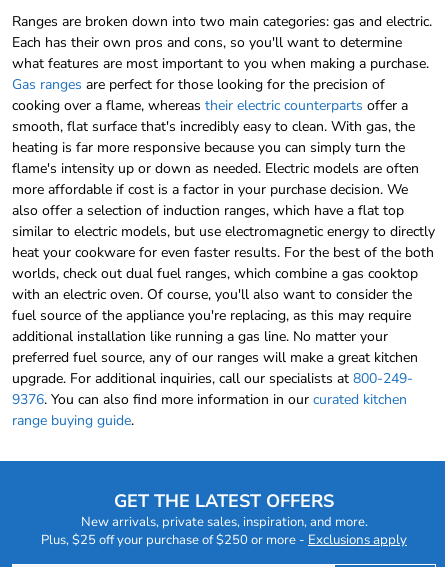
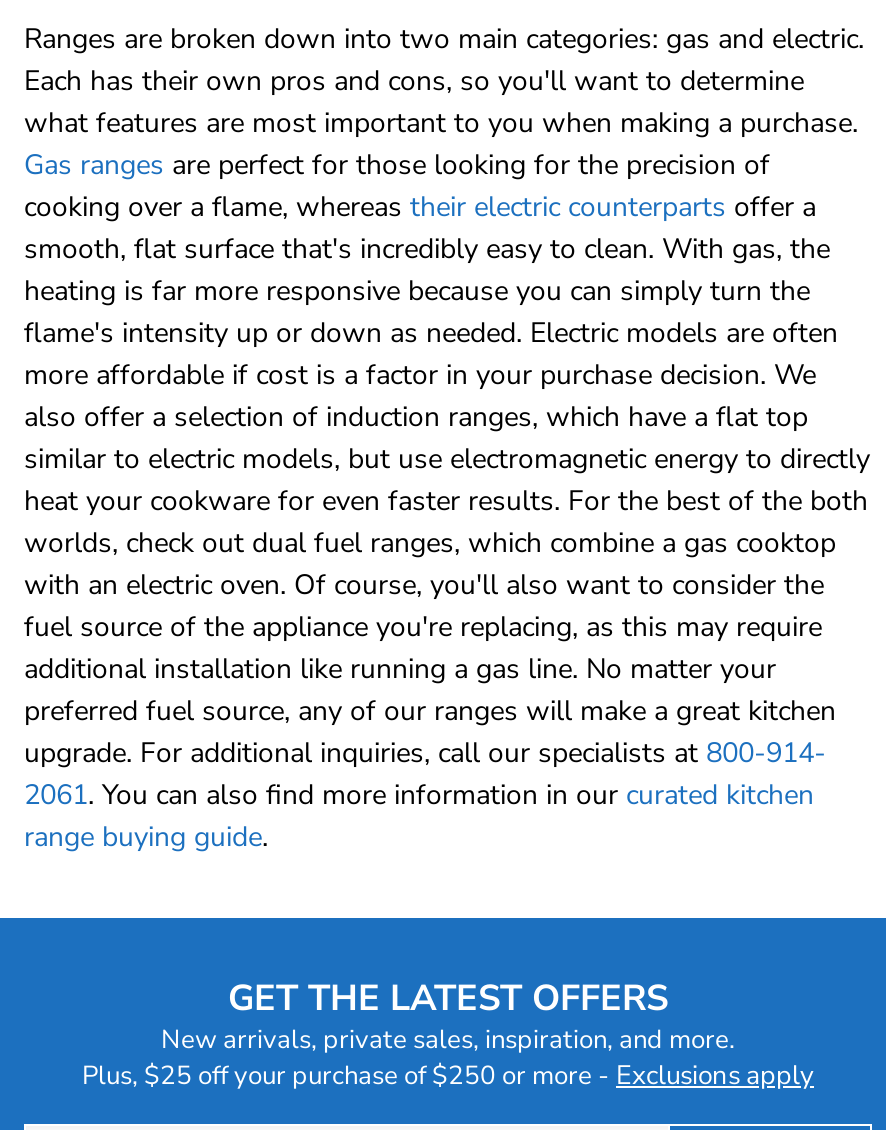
- upgrade. For additional inquiries, call our specialists at 800-249-
+ upgrade. For additional inquiries, call our specialists at 800-914-

- 9376. You can also find more information in our curated kitchen
+ 2061. You can also find more information in our curated kitchen
